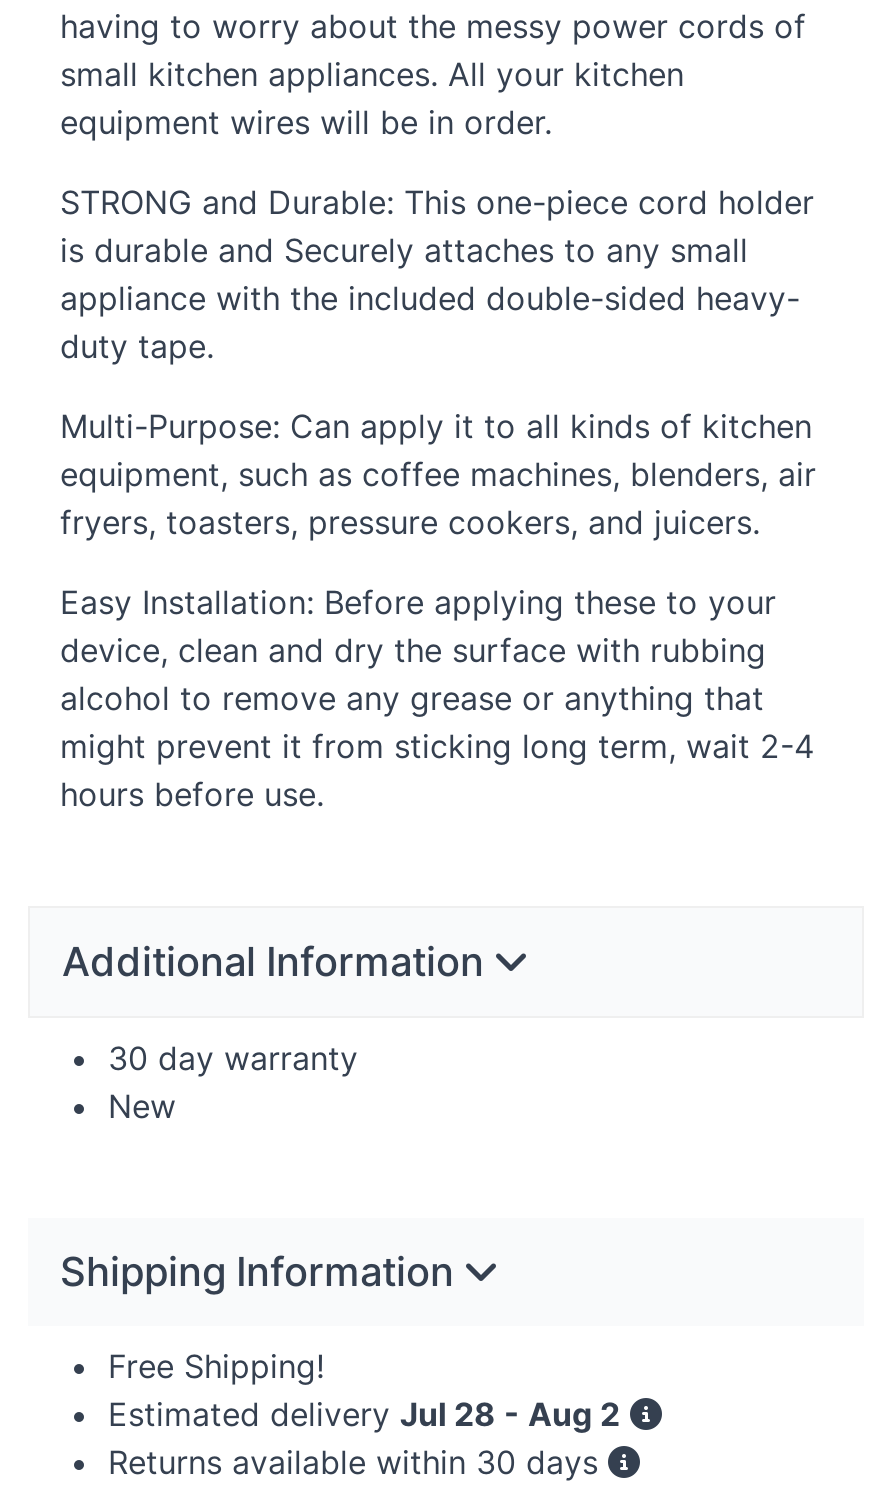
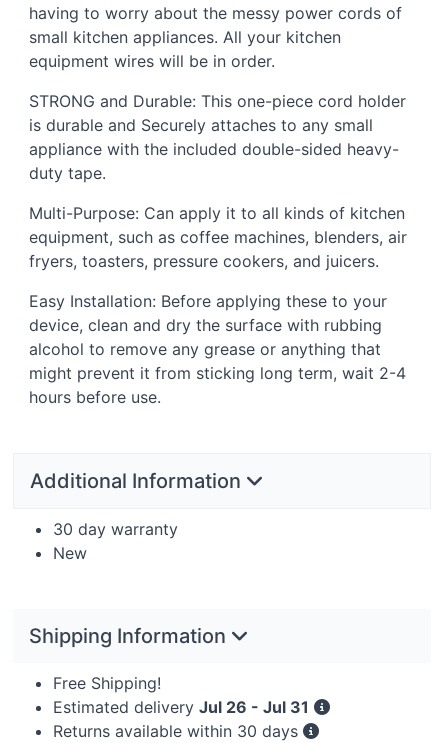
- Estimated delivery Jul 28 - Aug 2
+ Estimated delivery Jul 26 - Jul 31
